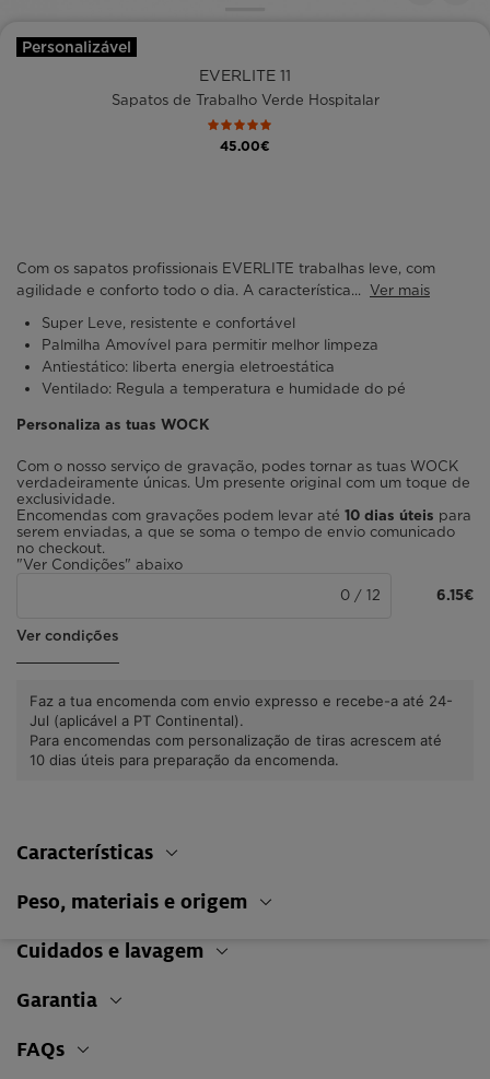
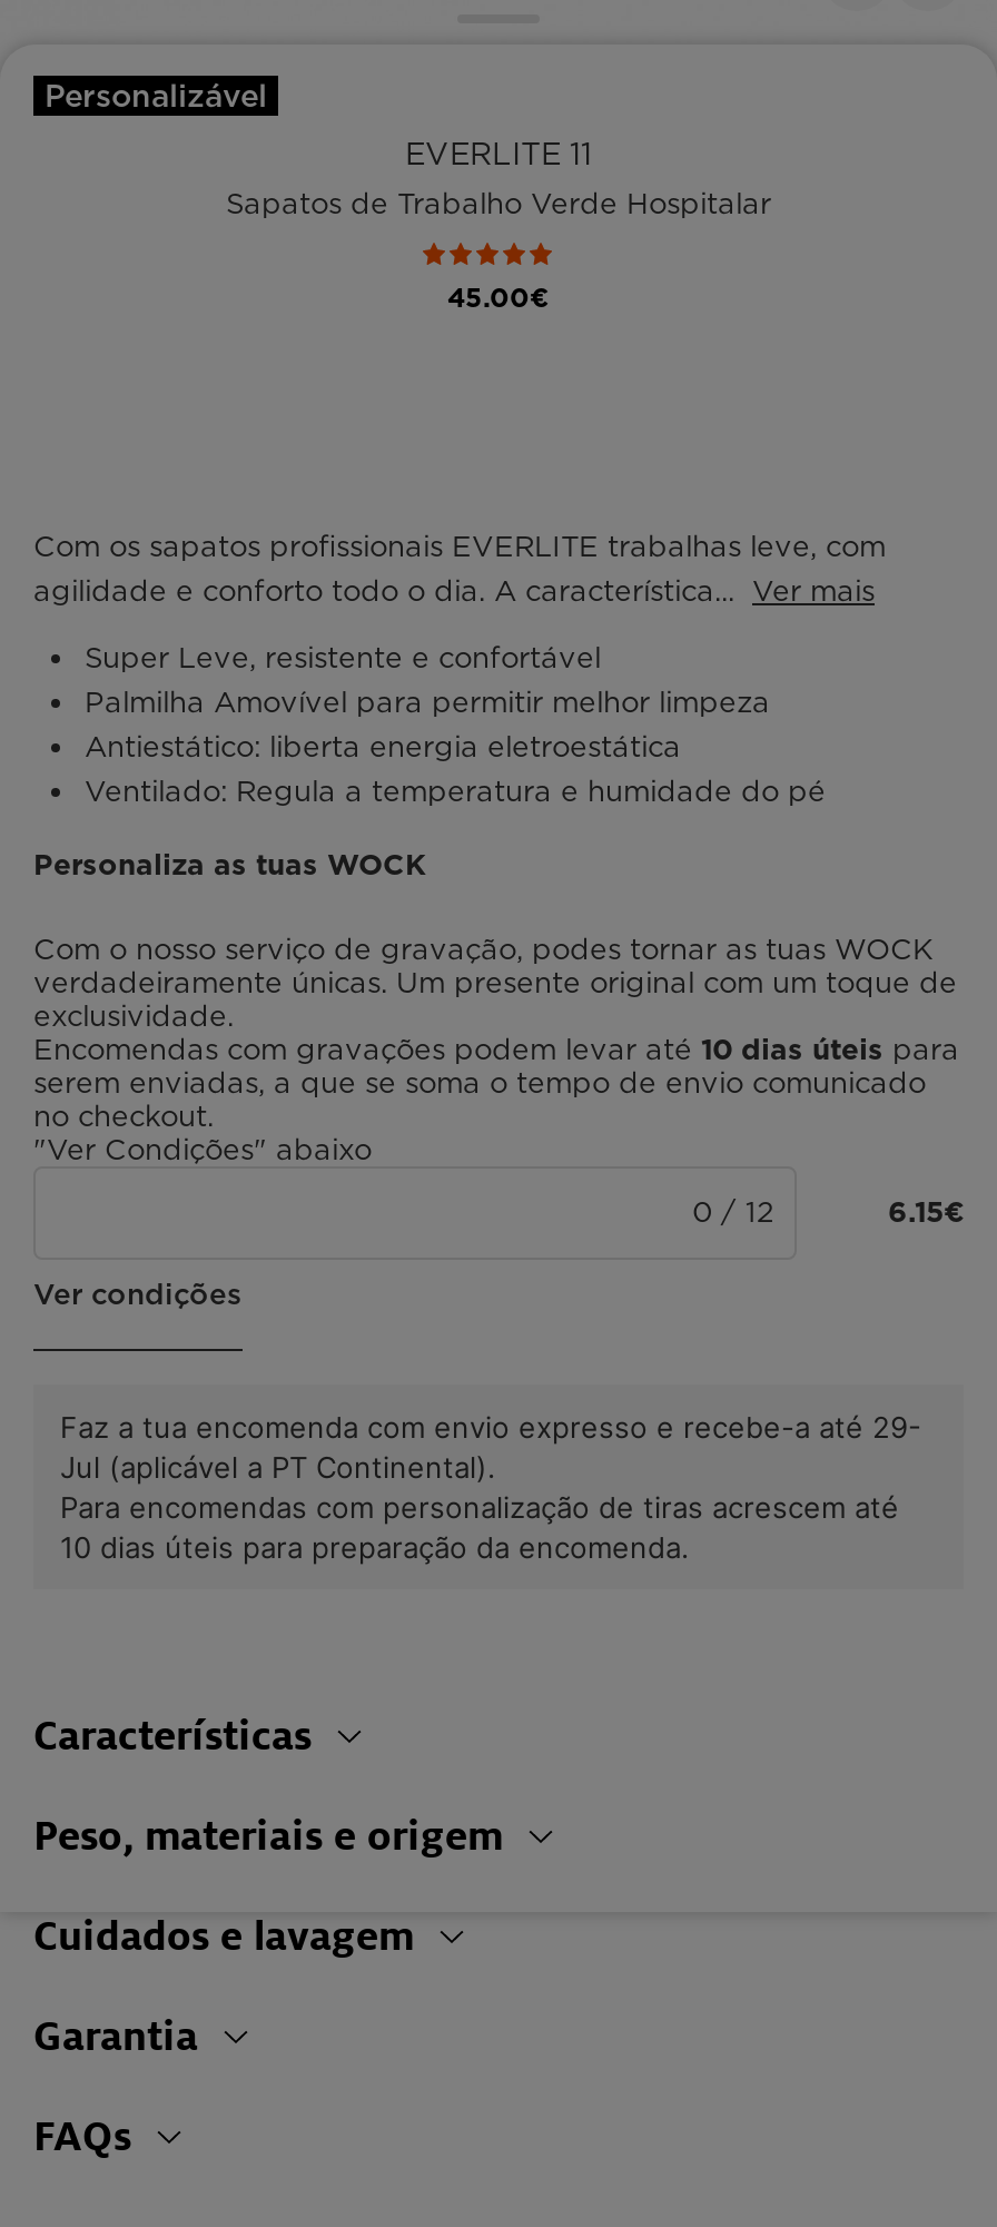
- Faz a tua encomenda com envio expresso e recebe-a até 24-
+ Faz a tua encomenda com envio expresso e recebe-a até 29-
